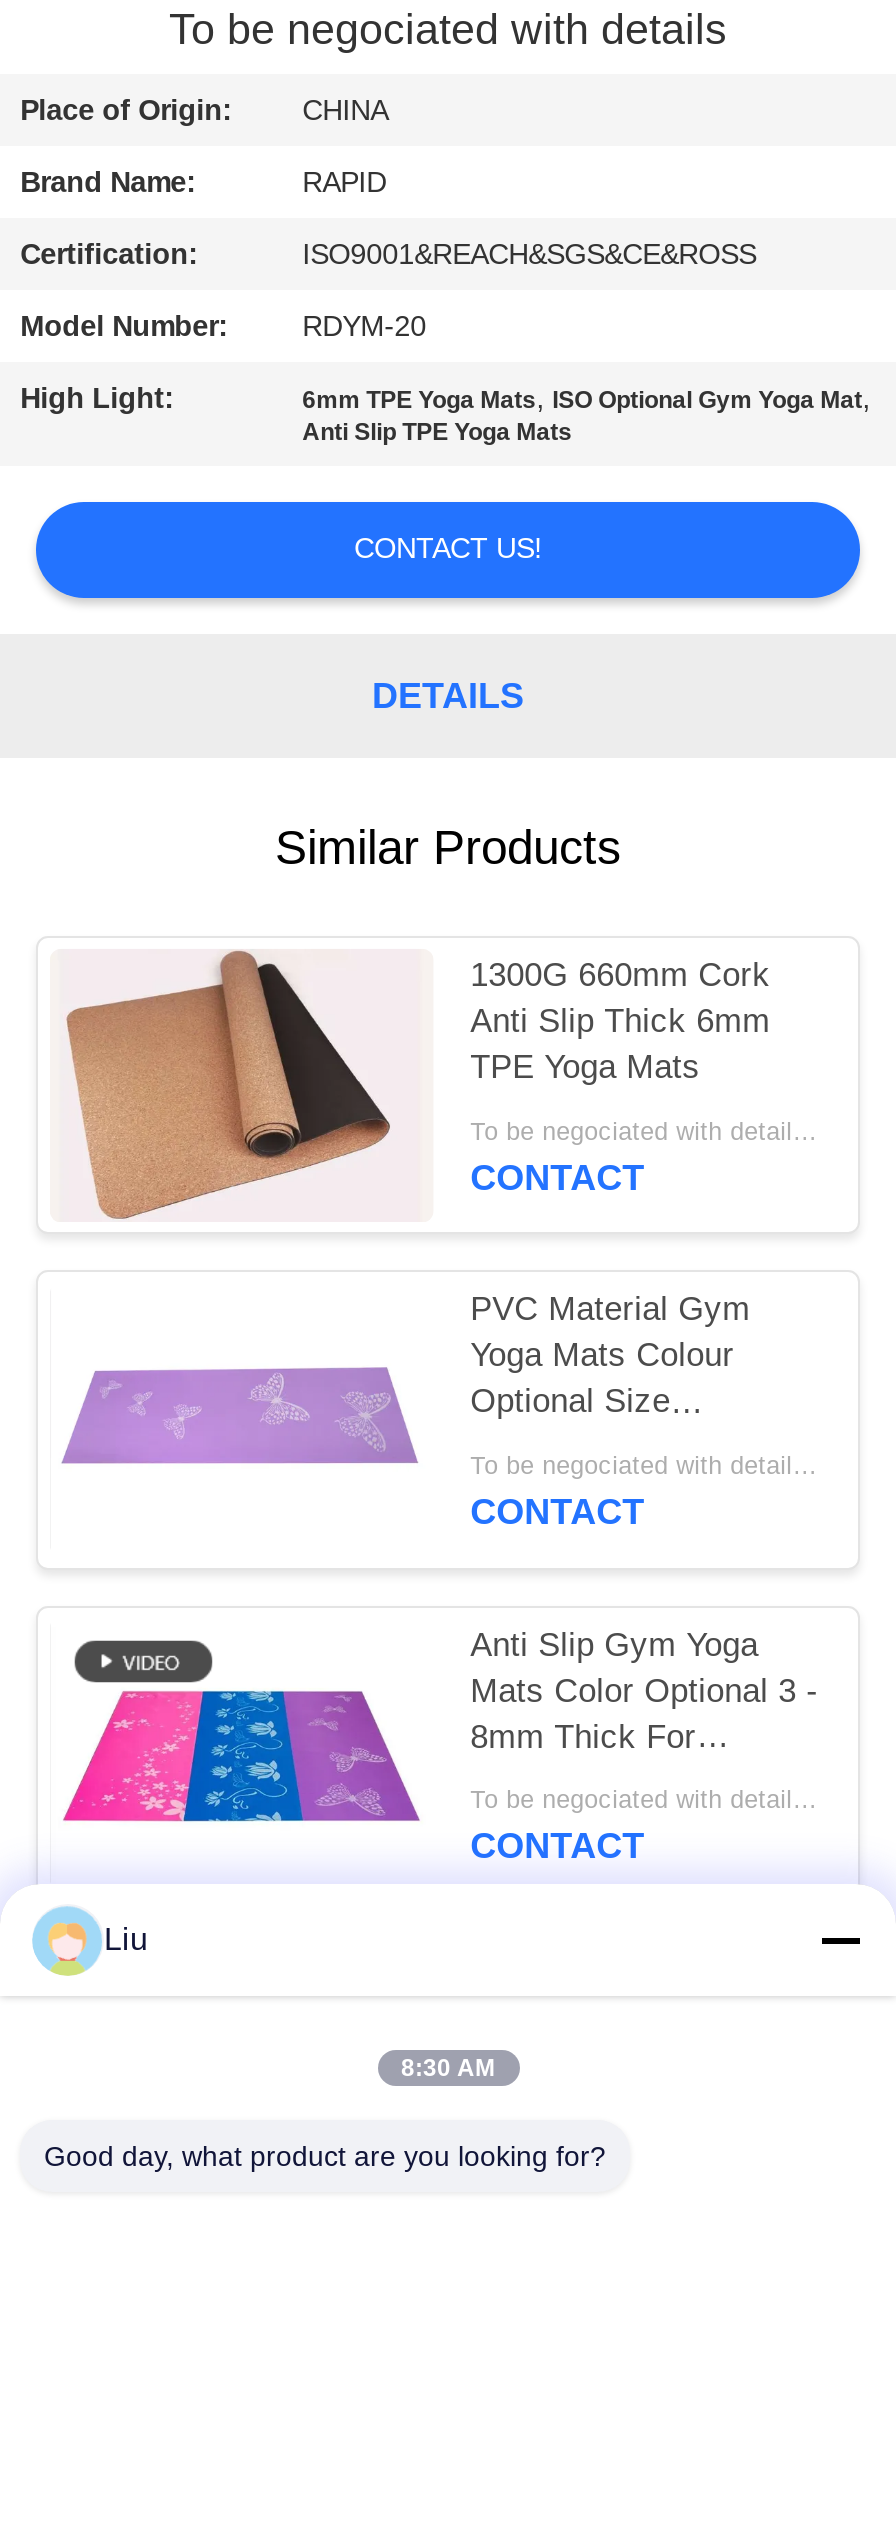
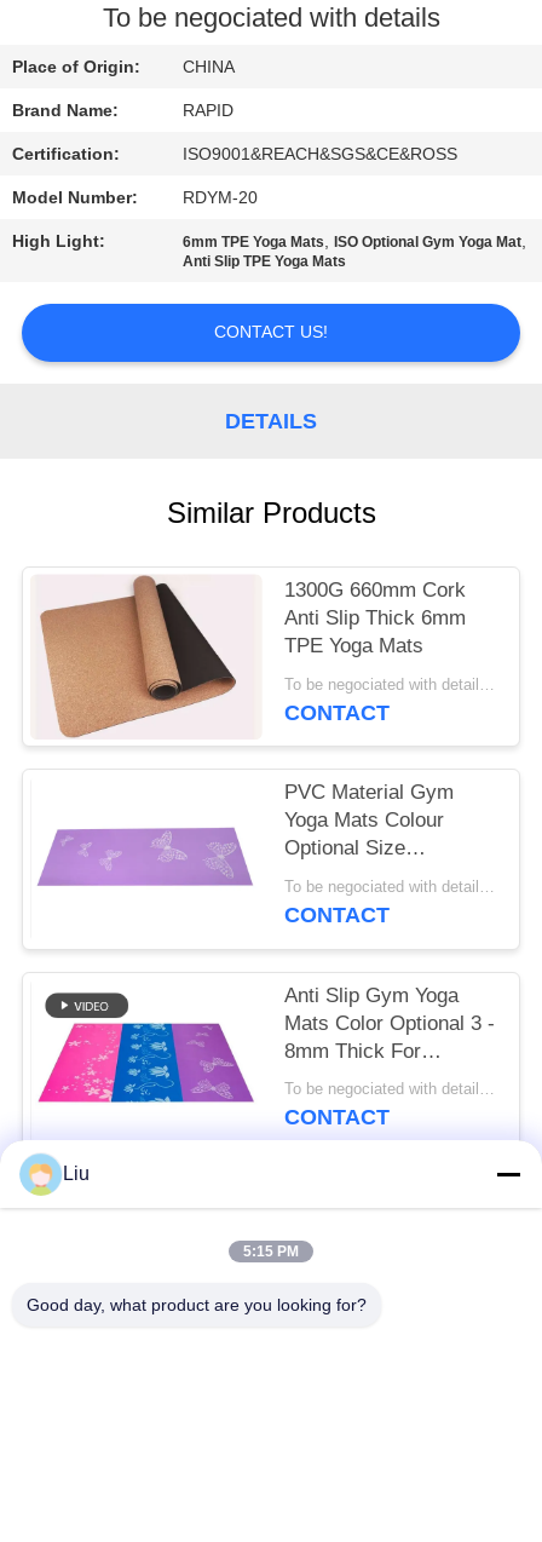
- 8:30 AM
+ 5:15 PM
